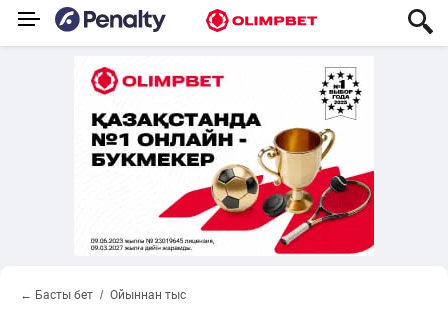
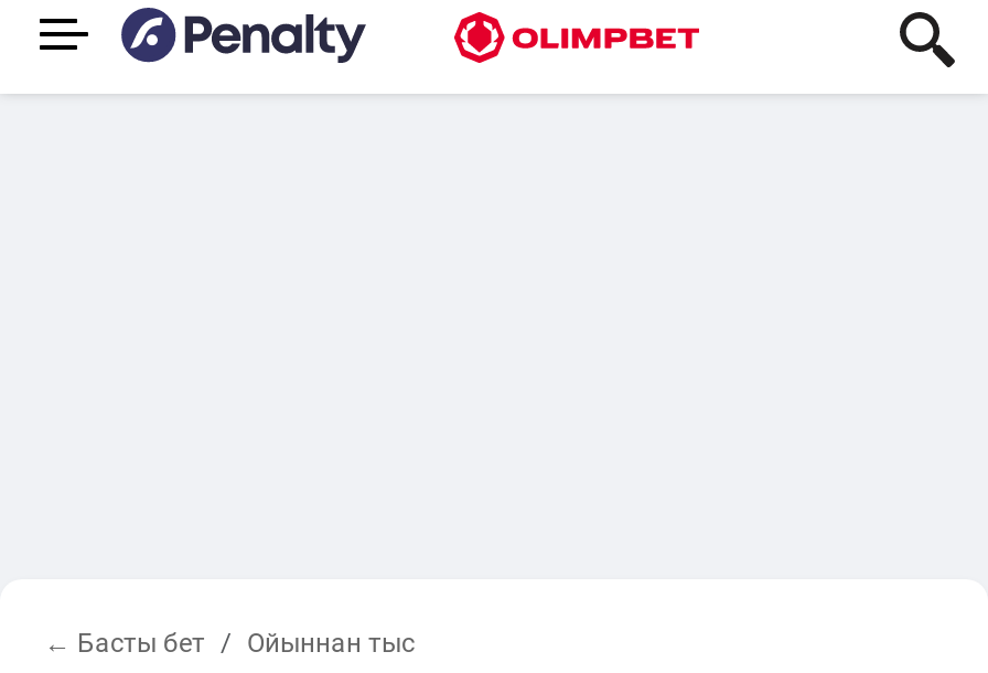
- [image]
